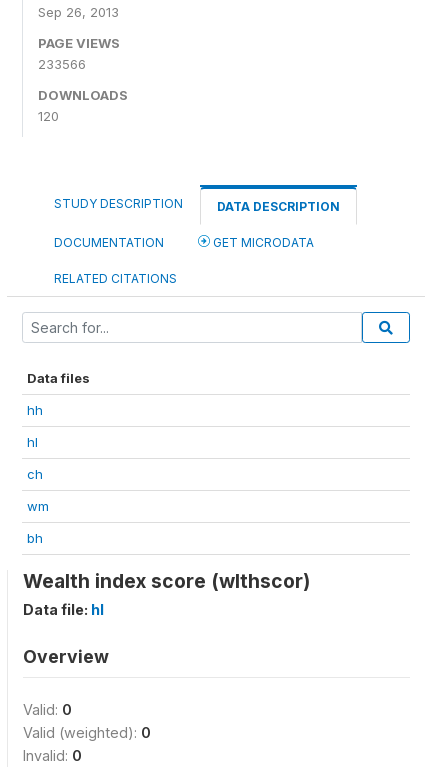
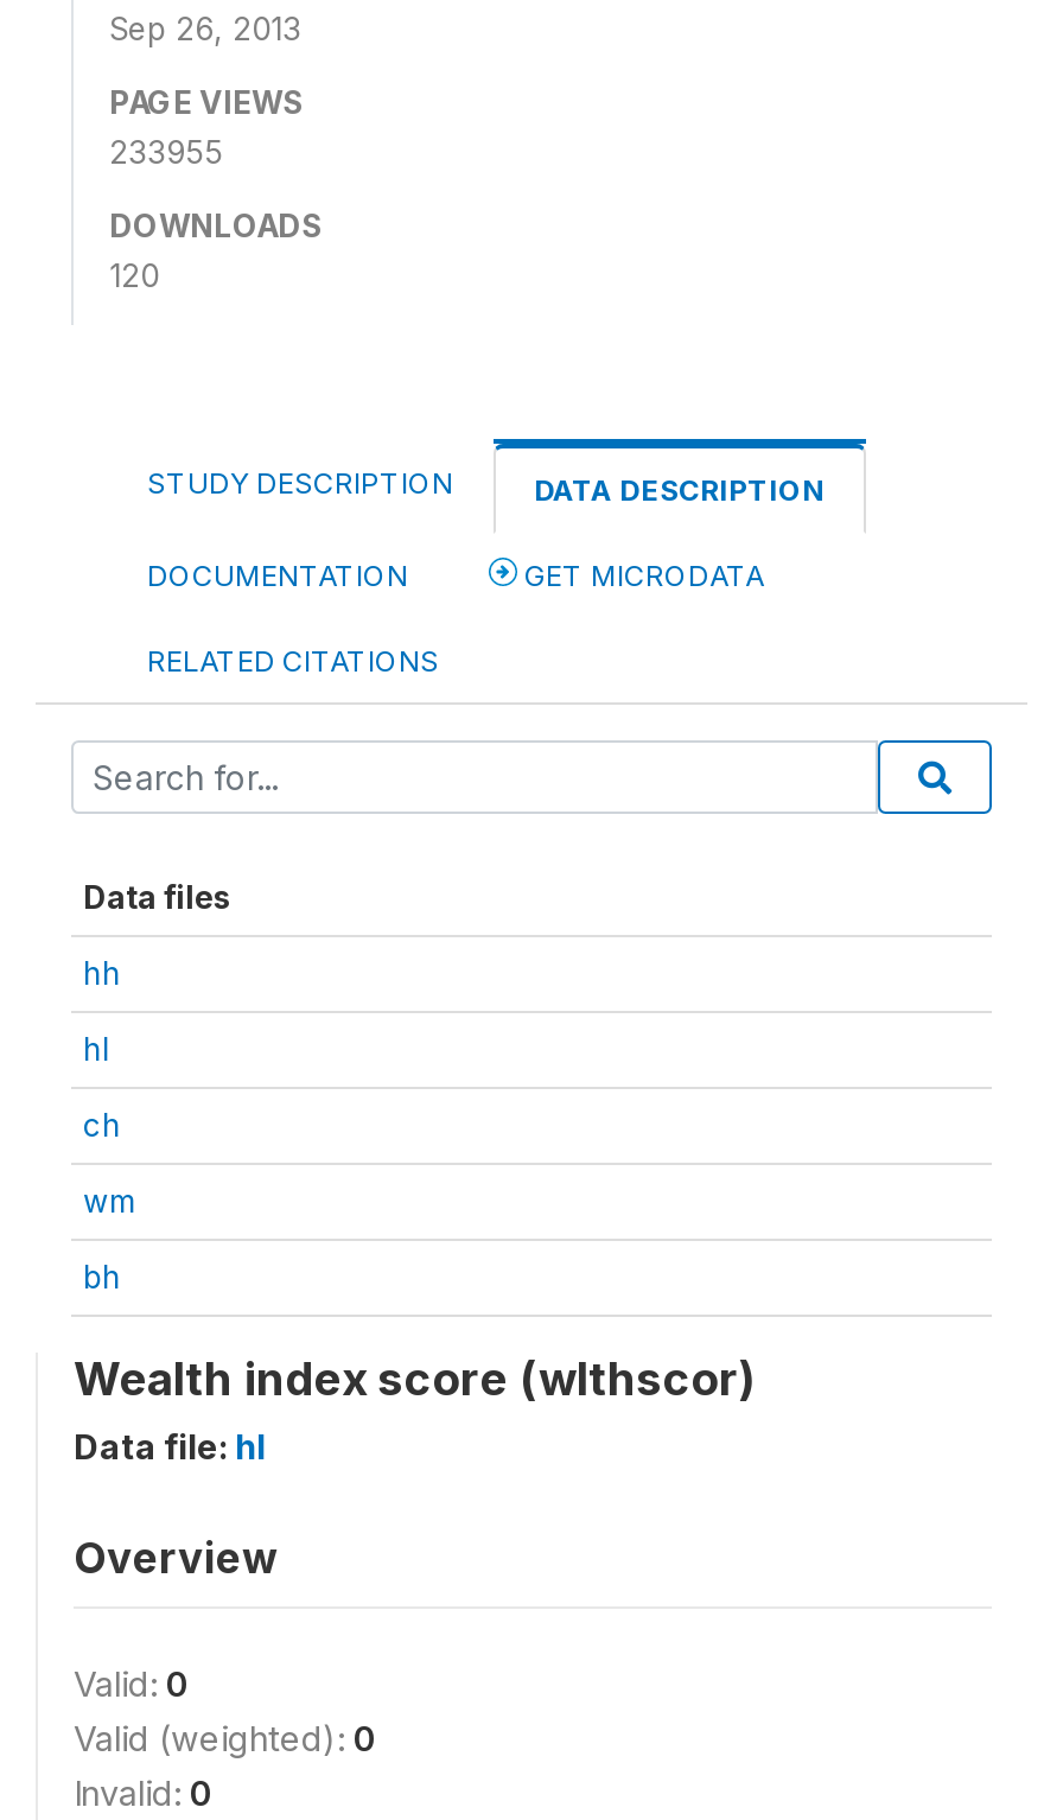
- 233566
+ 233955
